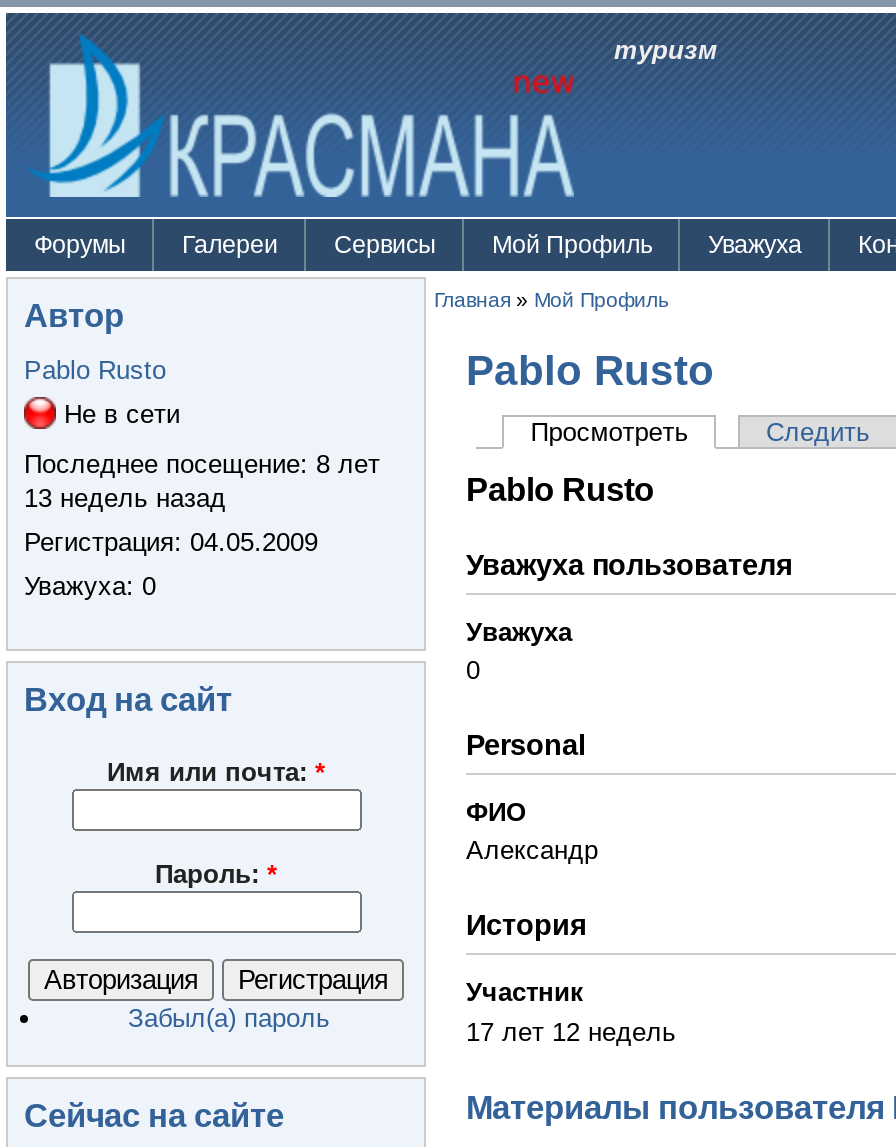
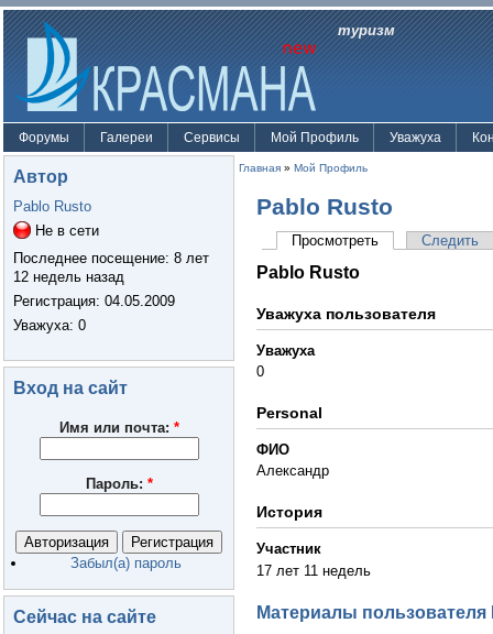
- 13 недель назад
+ 12 недель назад

- 17 лет 12 недель
+ 17 лет 11 недель
